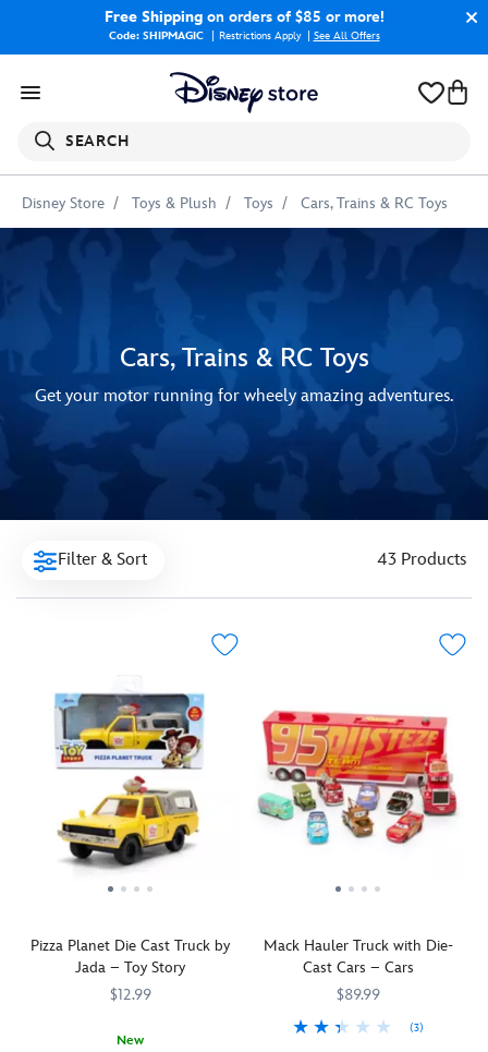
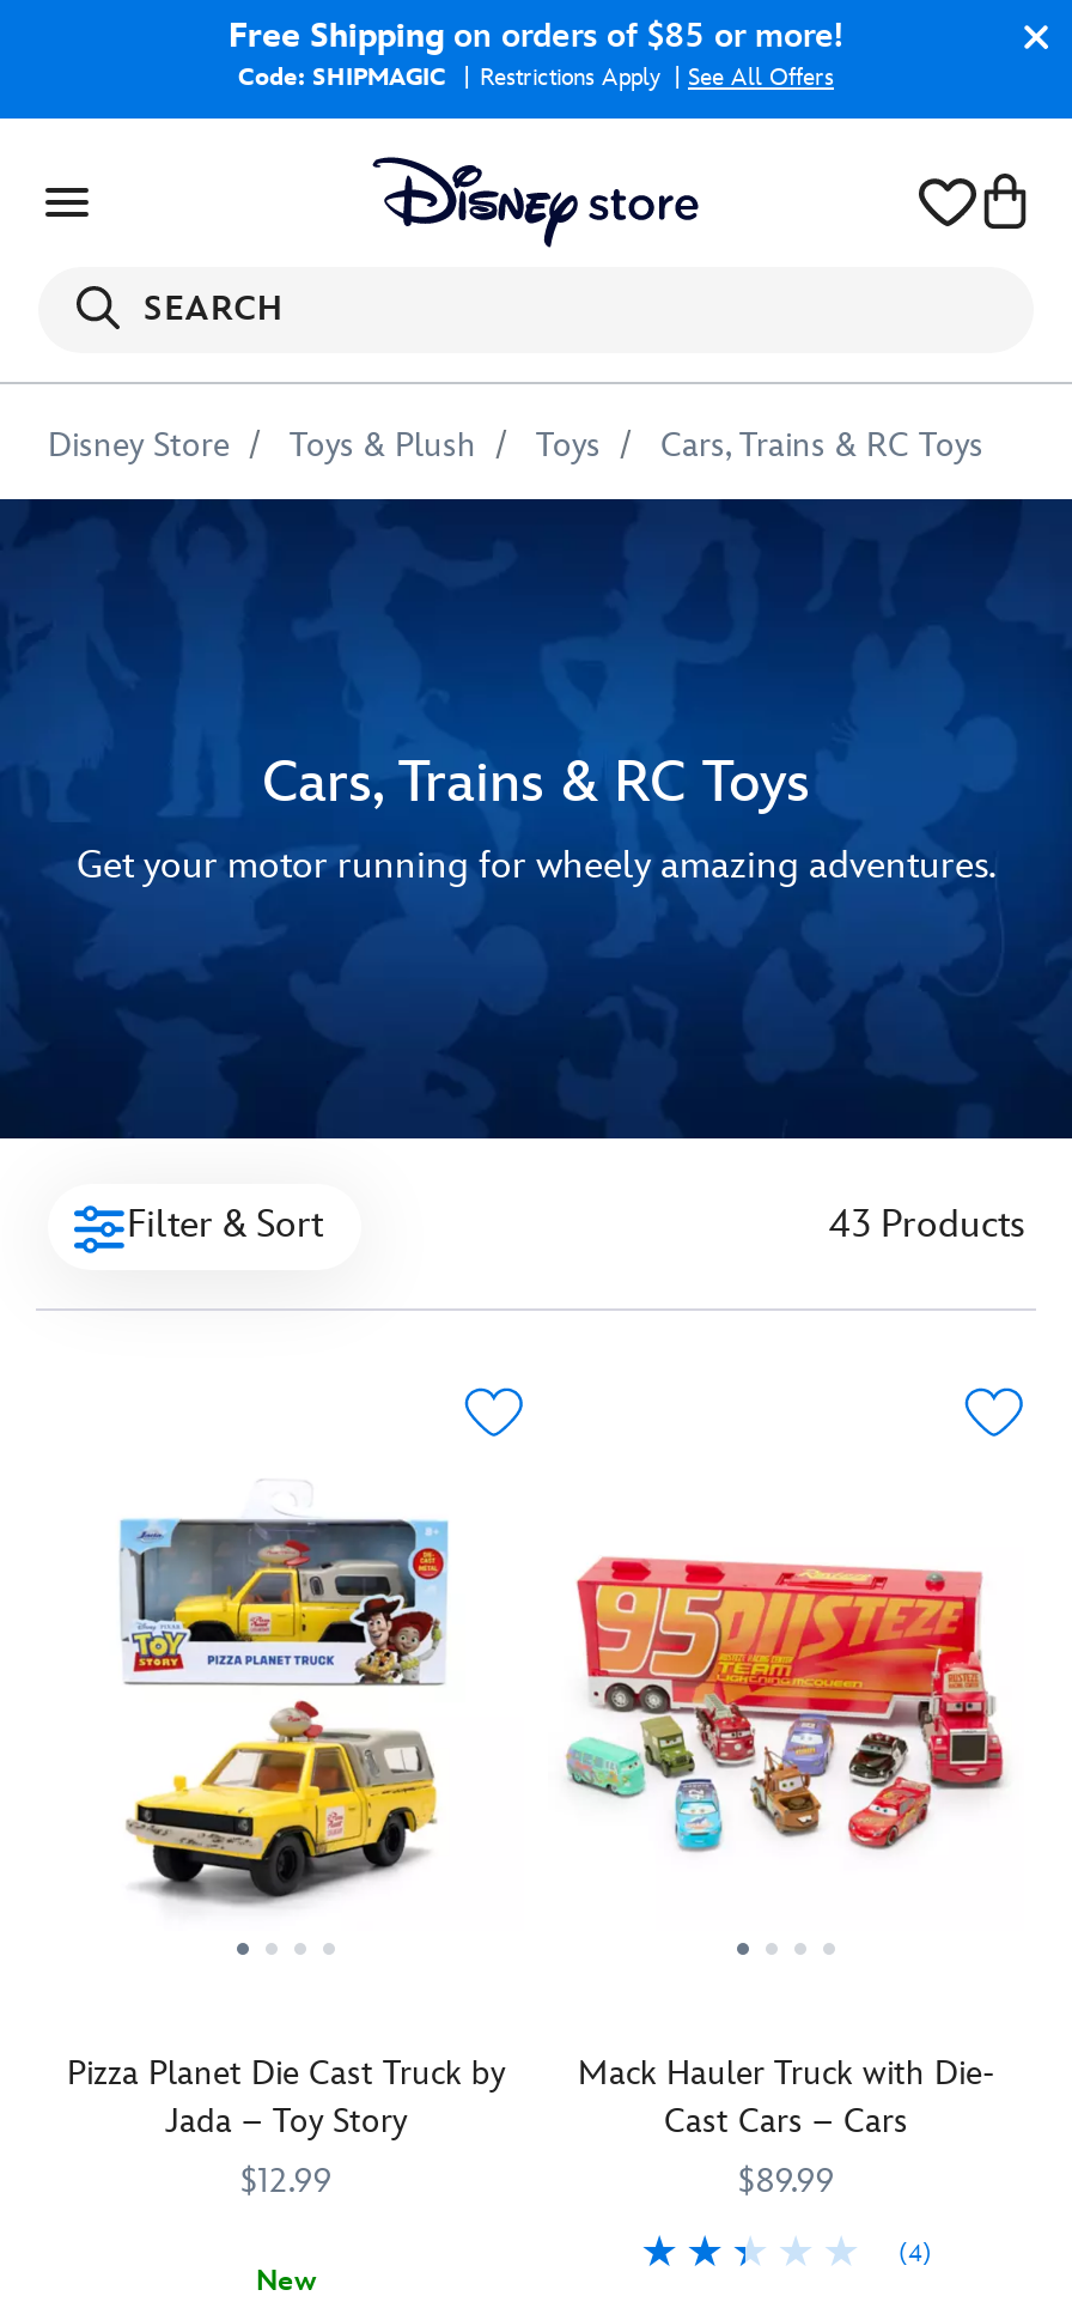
- (3)
+ (4)
